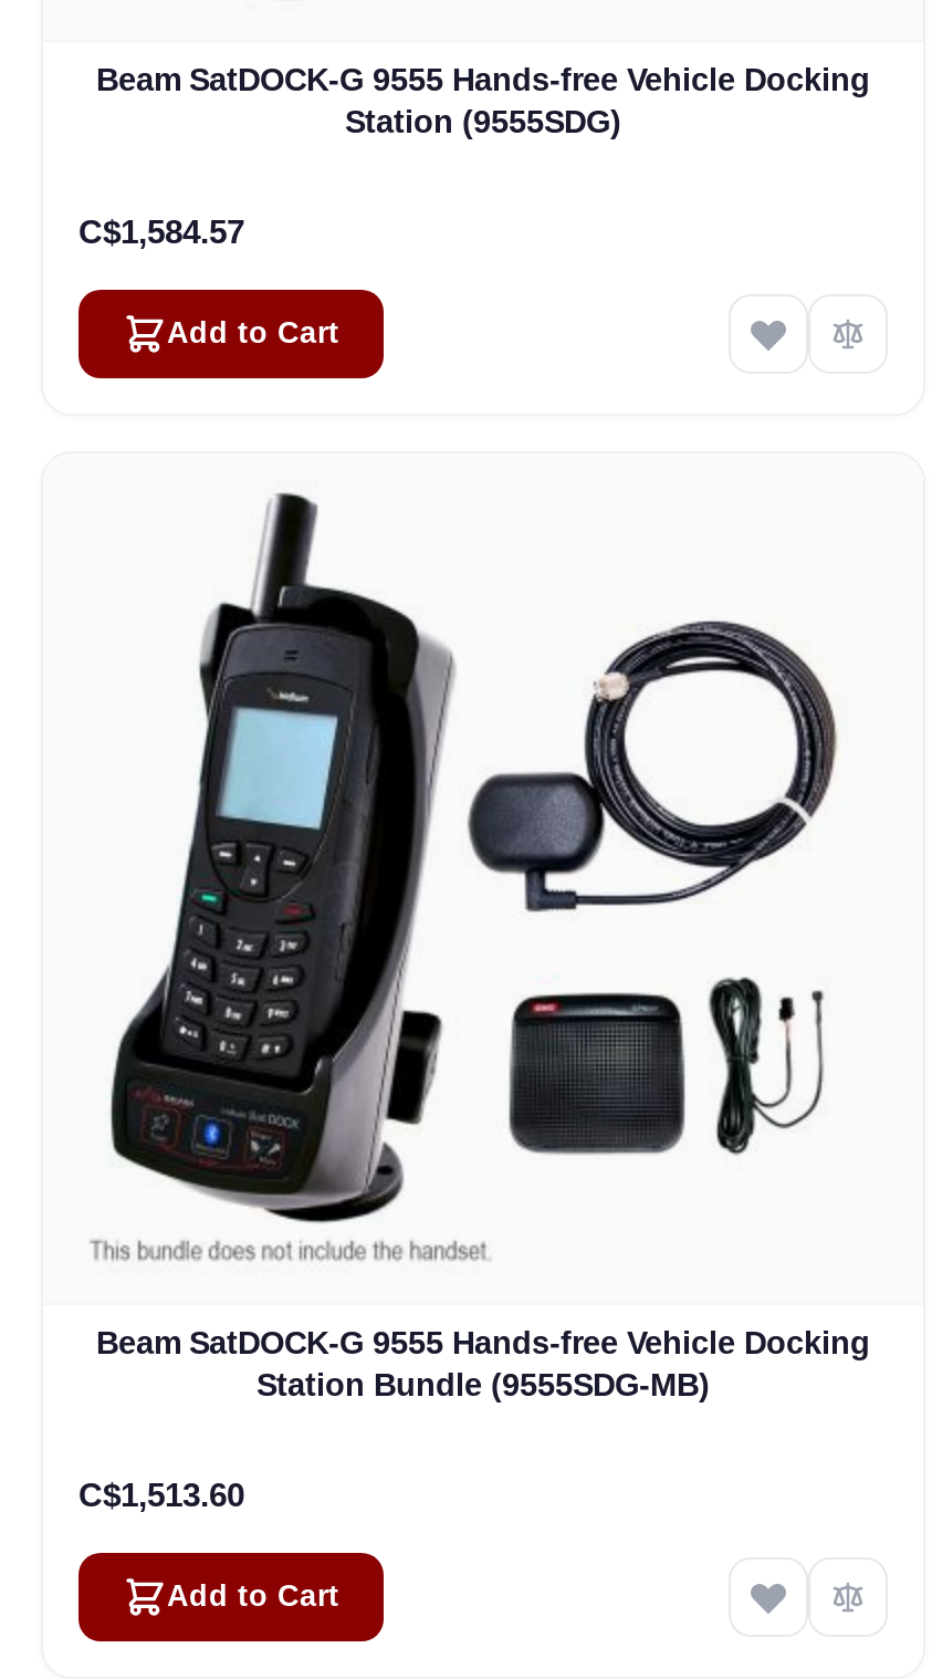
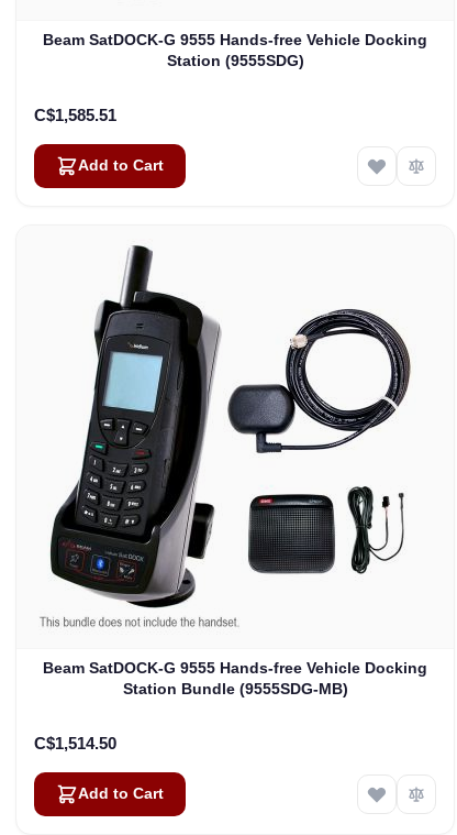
- C$1,584.57
+ C$1,585.51

- C$1,513.60
+ C$1,514.50
